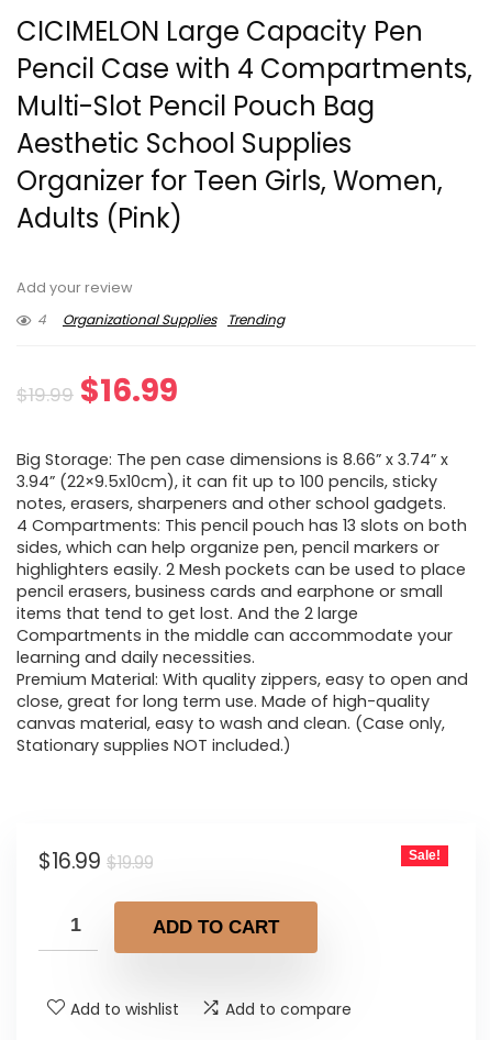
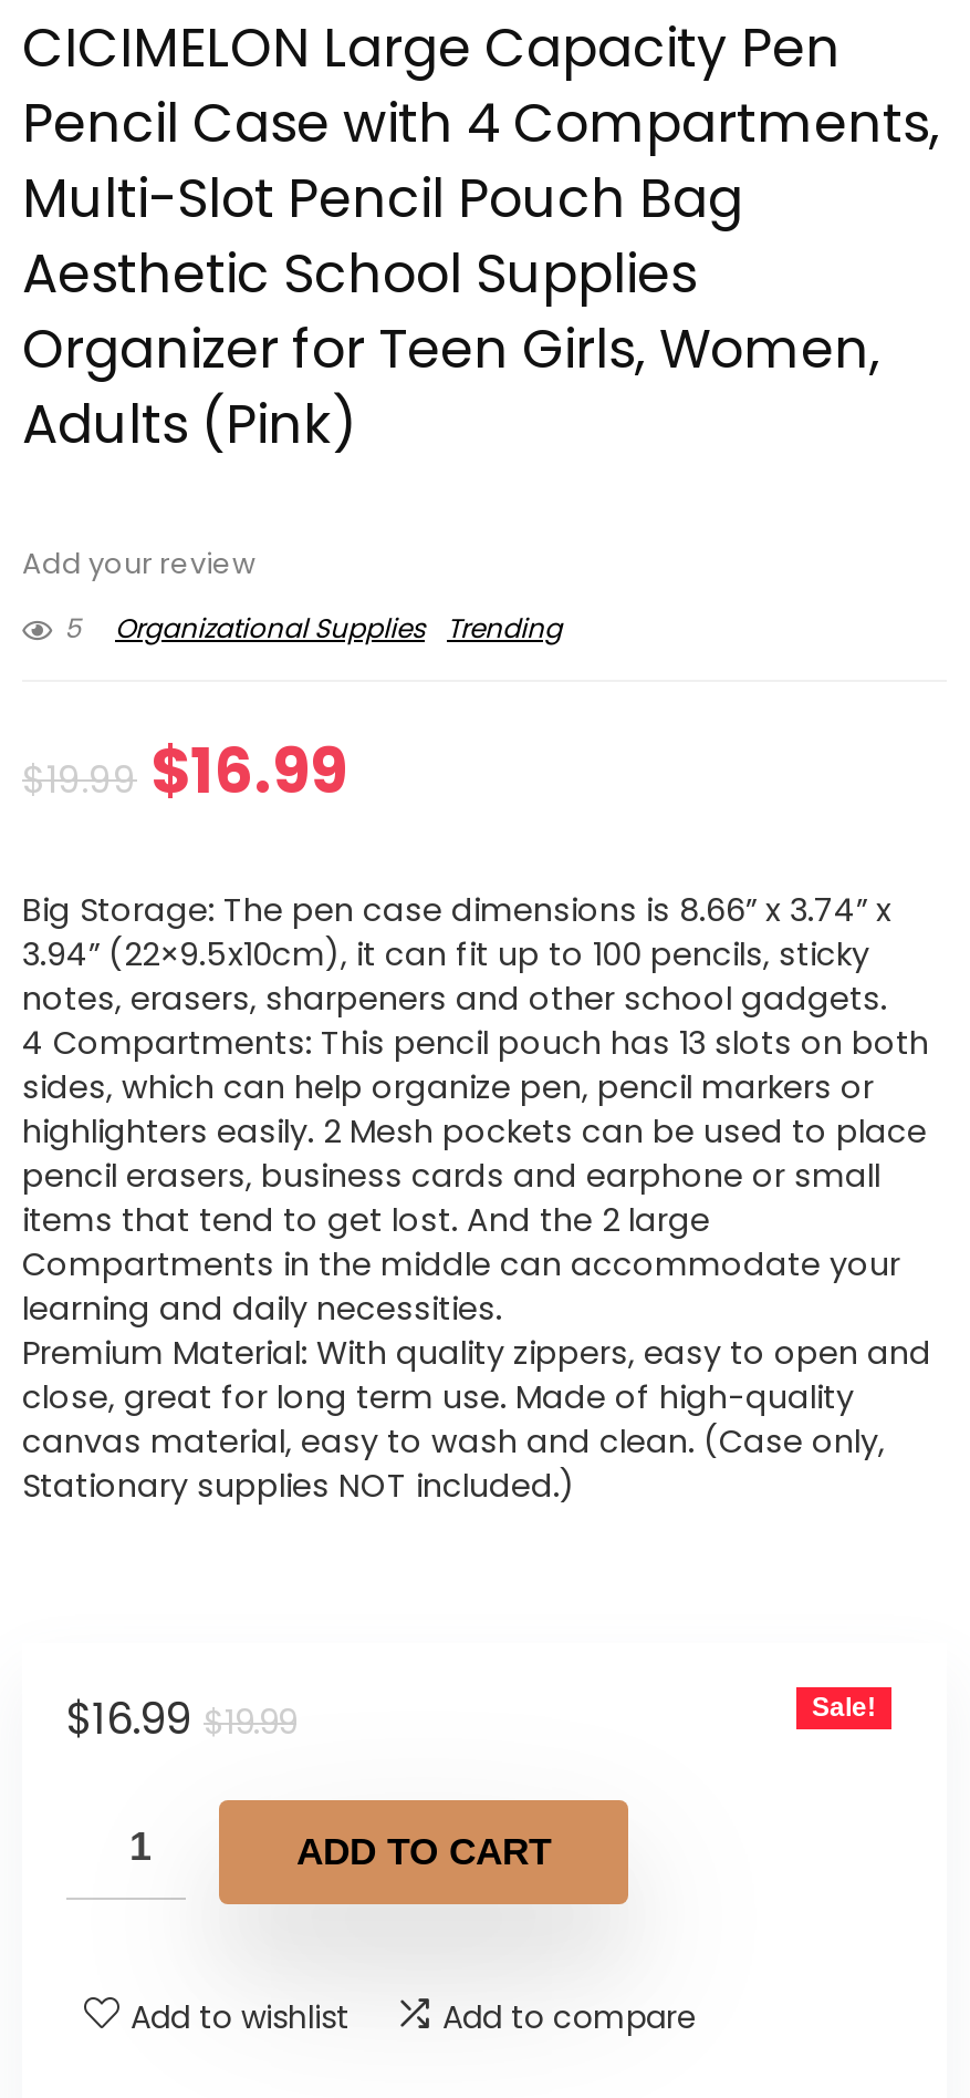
- 4 Organizational Supplies Trending
+ 5 Organizational Supplies Trending
